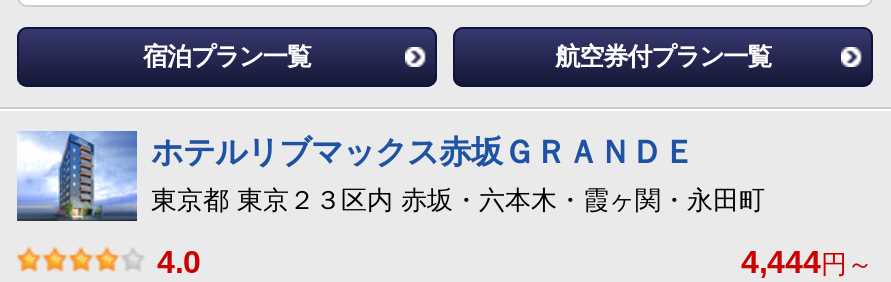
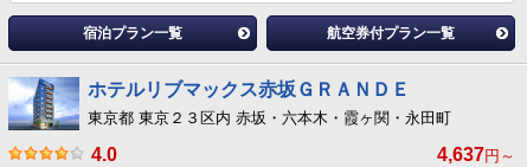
- 4,444円～
+ 4,637円～
